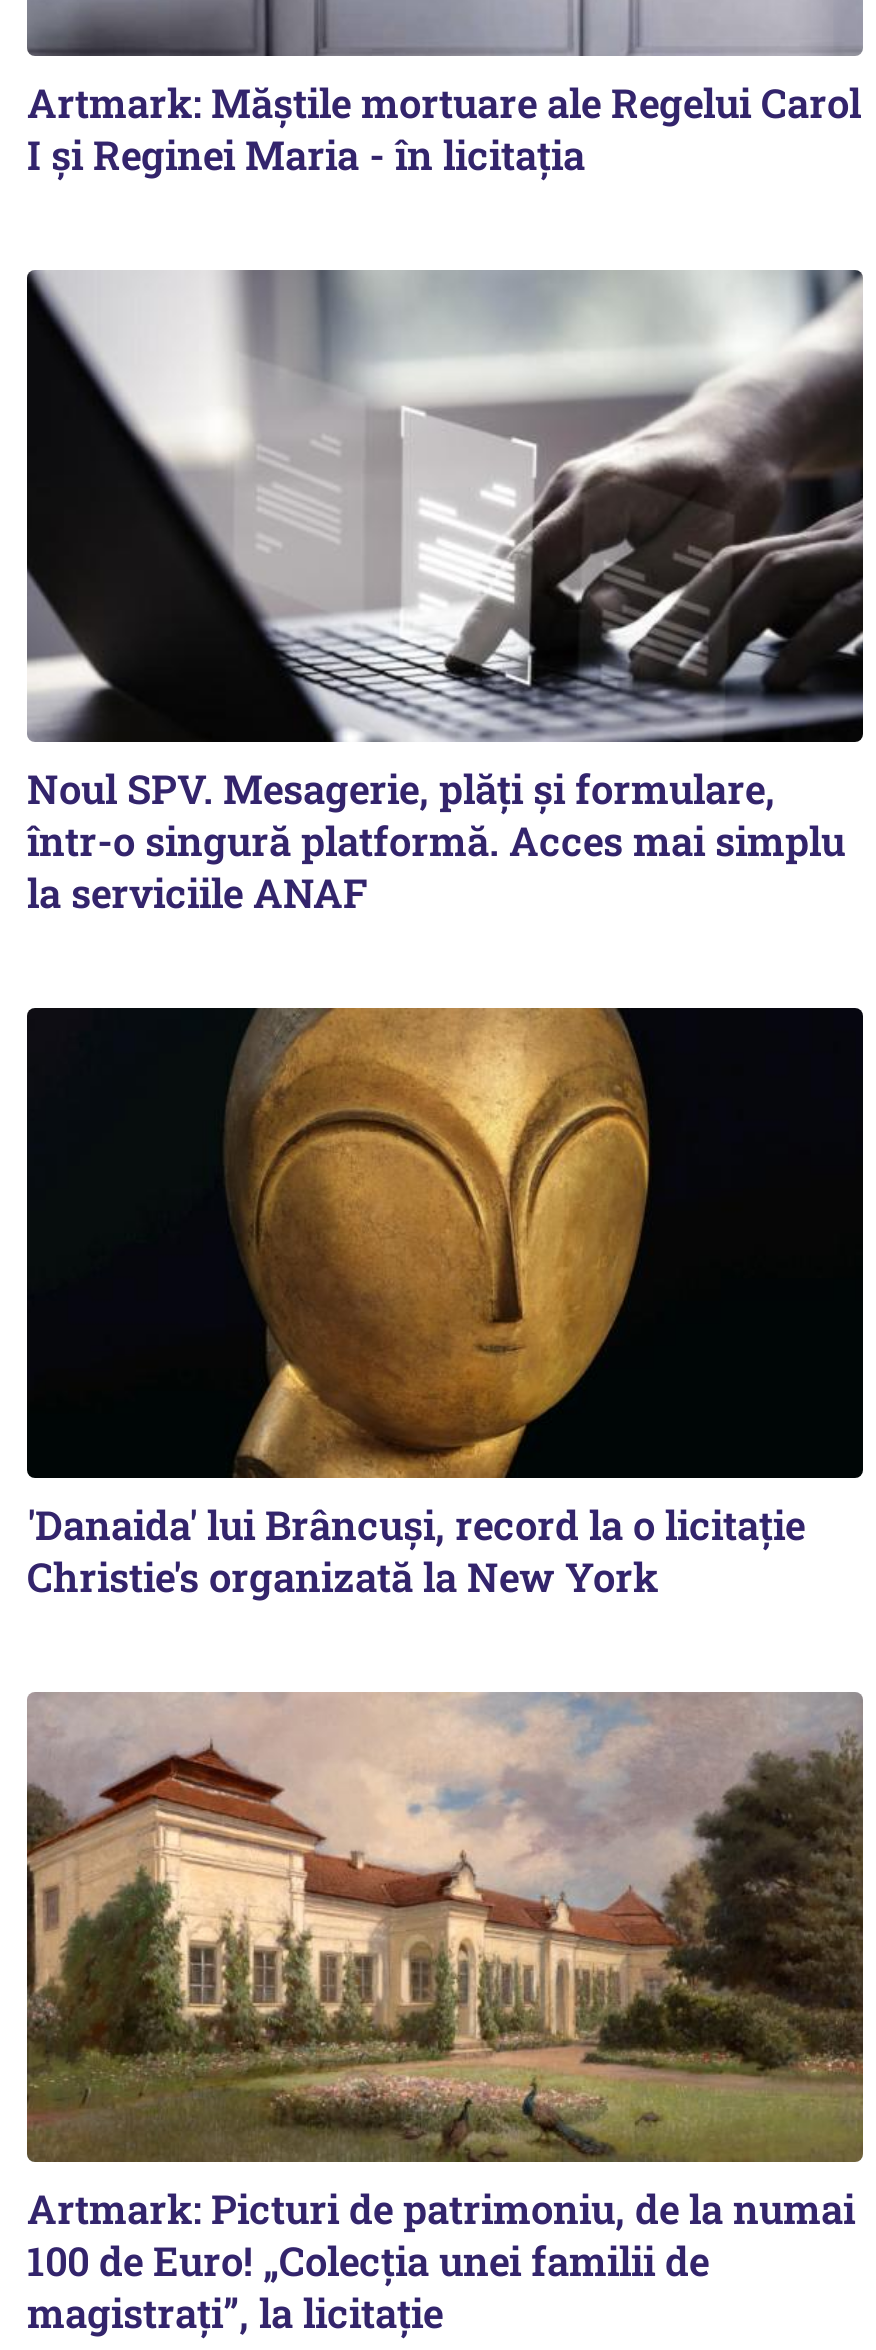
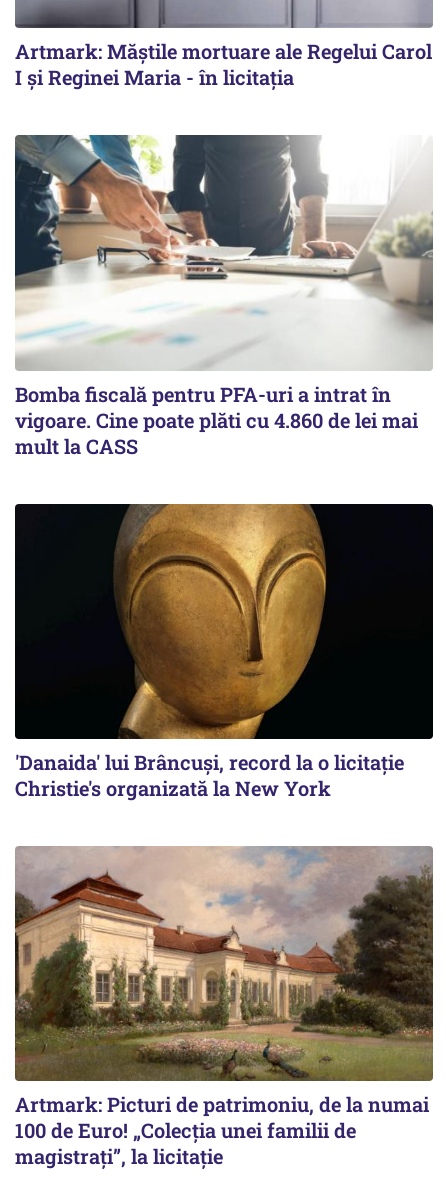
- [image]
- Noul SPV. Mesagerie, plăți și formulare,
- într-o singură platformă. Acces mai simplu
- la serviciile ANAF
+ [image]
+ Bomba fiscală pentru PFA-uri a intrat în
+ vigoare. Cine poate plăti cu 4.860 de lei mai
+ mult la CASS
